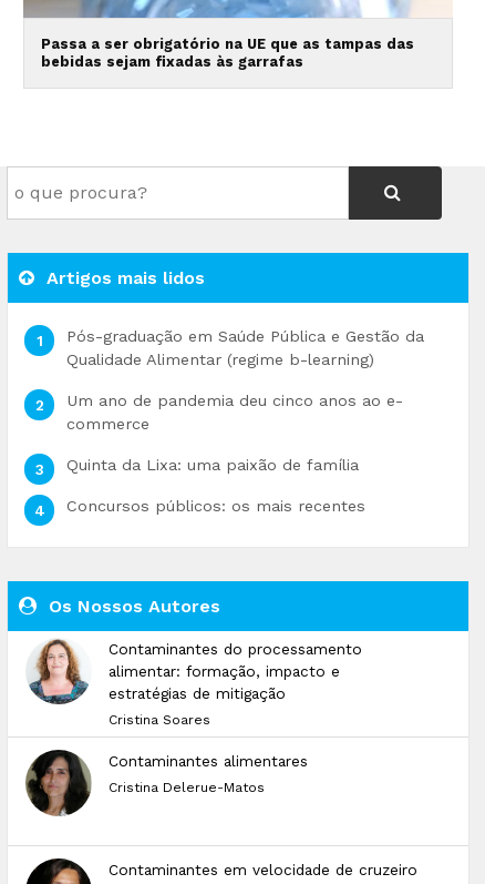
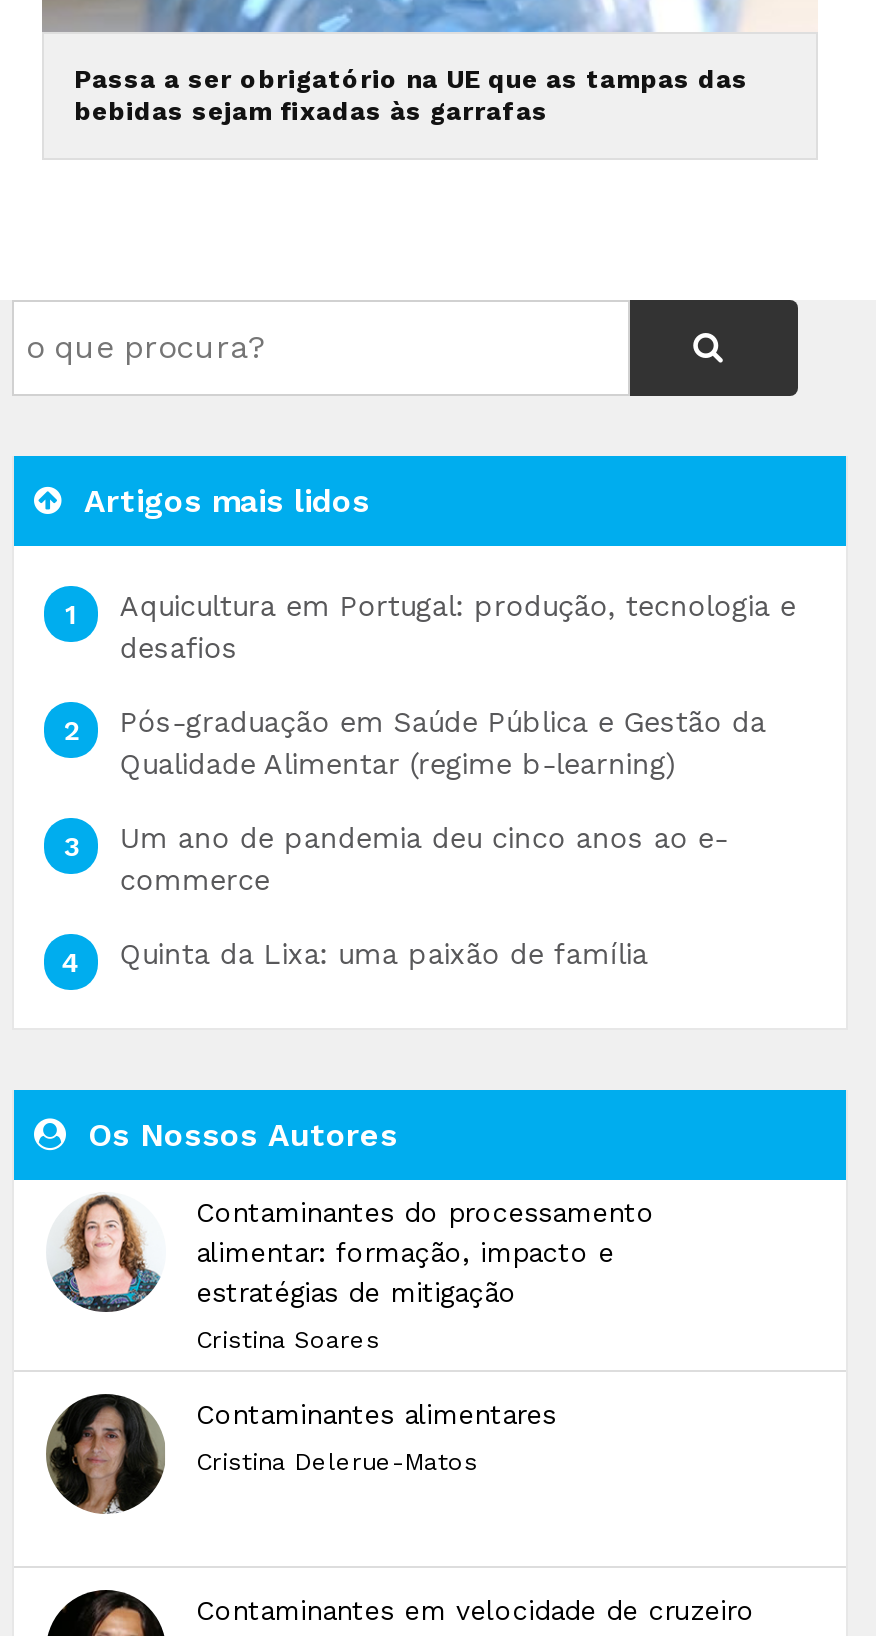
+ Aquicultura em Portugal: produção, tecnologia e
+ desafios

moved down: Pós-graduação em Saúde Pública e Gestão da | Qualidade Alimentar (regime b-learning) | Um ano de pandemia deu cinco anos ao e- | commerce | Quinta da Lixa: uma paixão de família

- Concursos públicos: os mais recentes
